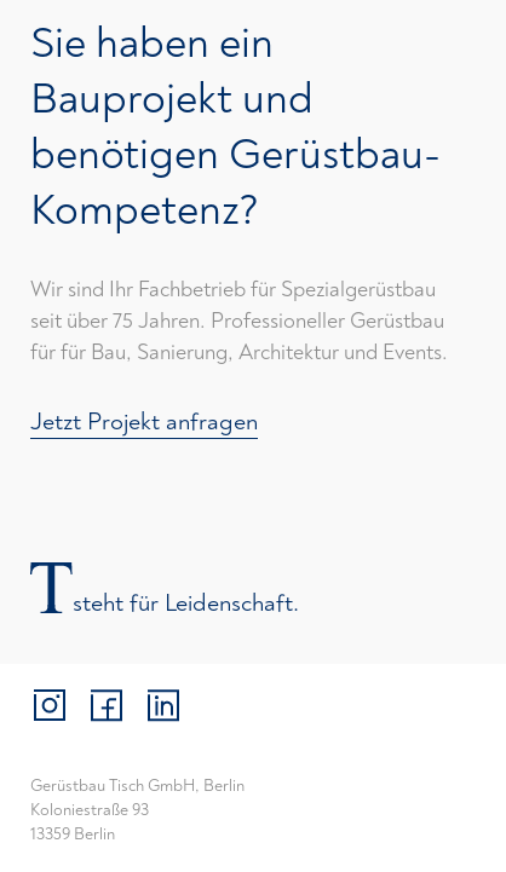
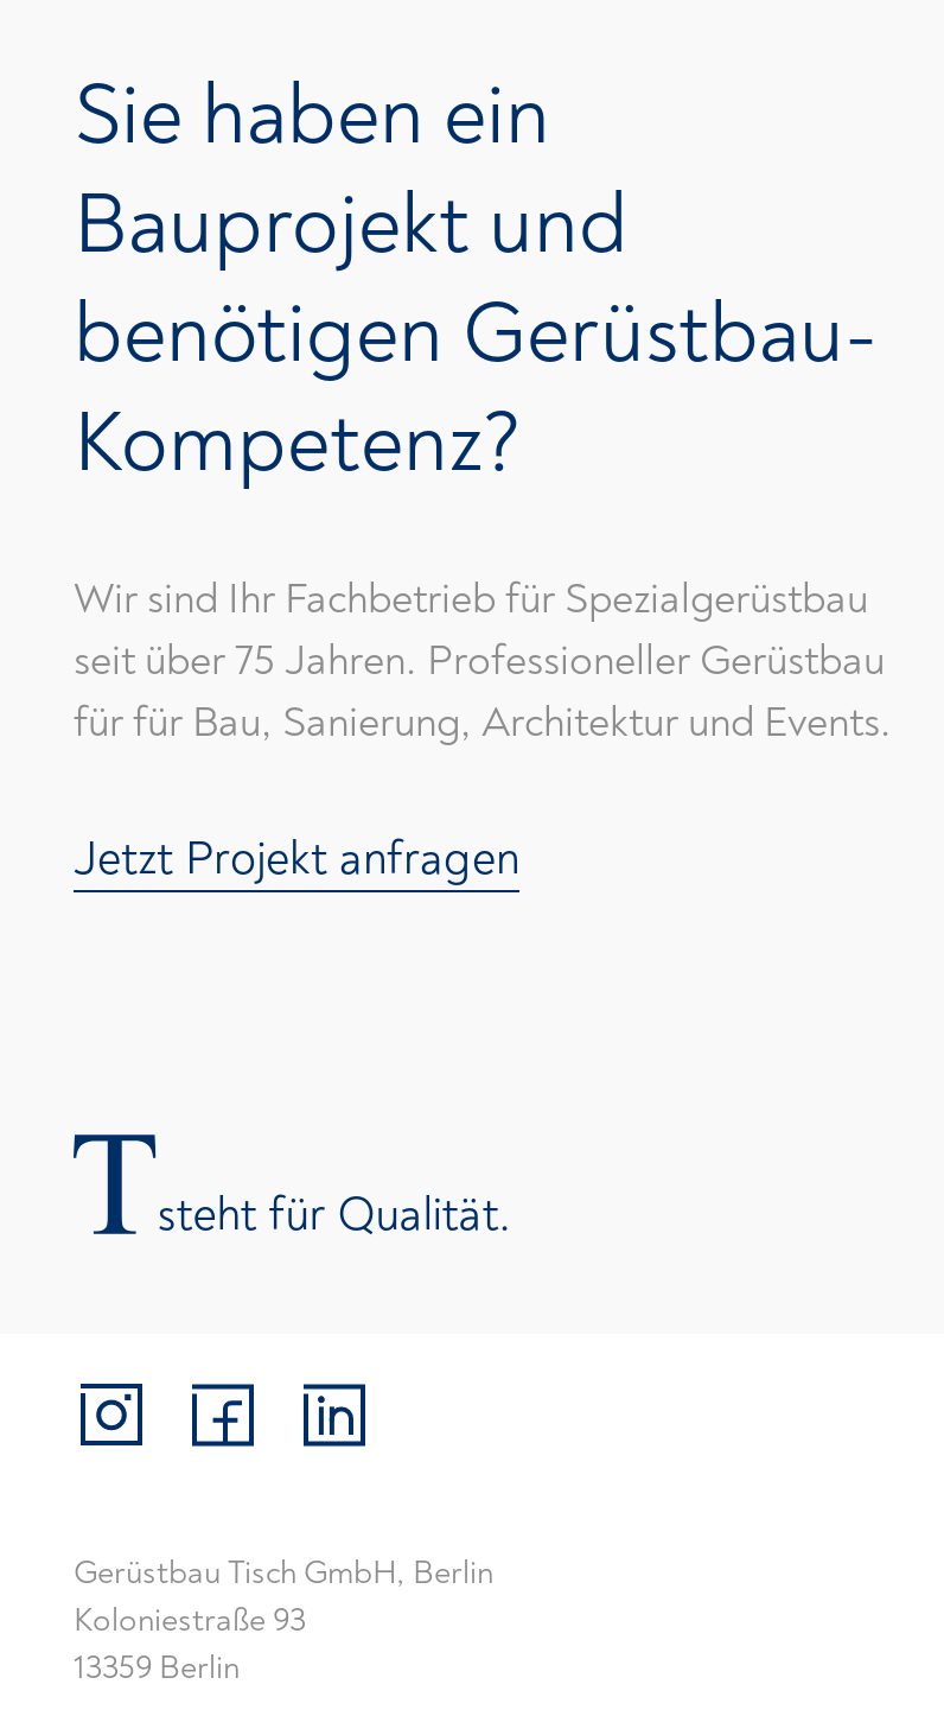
- steht für Leidenschaft.
+ steht für Qualität.
